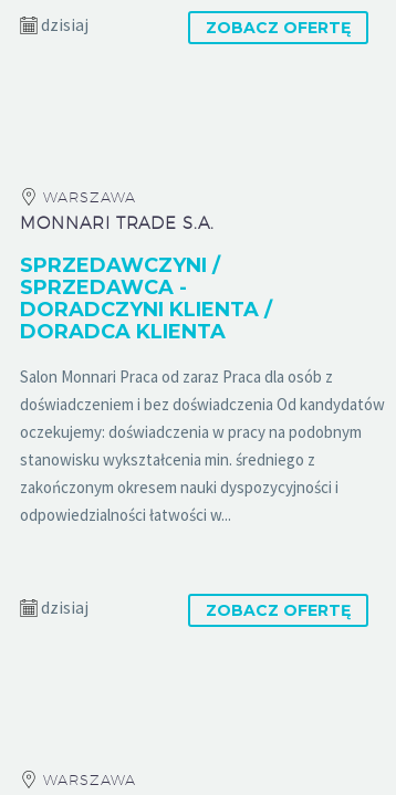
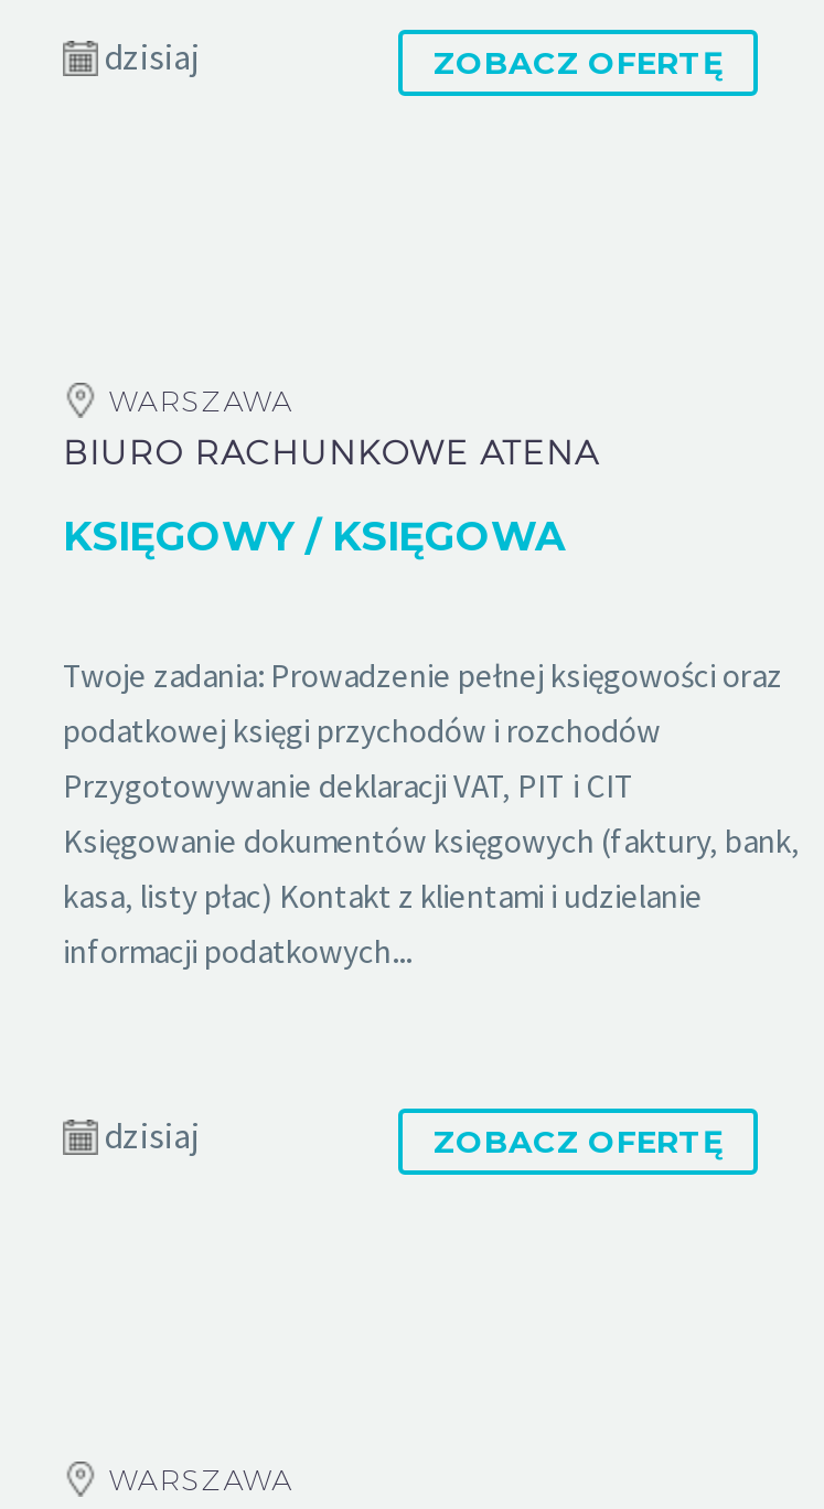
- MONNARI TRADE S.A.
+ BIURO RACHUNKOWE ATENA

- SPRZEDAWCZYNI /
- SPRZEDAWCA -
- DORADCZYNI KLIENTA /
- DORADCA KLIENTA
+ KSIĘGOWY / KSIĘGOWA

- Salon Monnari Praca od zaraz Praca dla osób z
- doświadczeniem i bez doświadczenia Od kandydatów
- oczekujemy: doświadczenia w pracy na podobnym
- stanowisku wykształcenia min. średniego z
- zakończonym okresem nauki dyspozycyjności i
- odpowiedzialności łatwości w...
+ Twoje zadania: Prowadzenie pełnej księgowości oraz
+ podatkowej księgi przychodów i rozchodów
+ Przygotowywanie deklaracji VAT, PIT i CIT
+ Księgowanie dokumentów księgowych (faktury, bank,
+ kasa, listy płac) Kontakt z klientami i udzielanie
+ informacji podatkowych...
